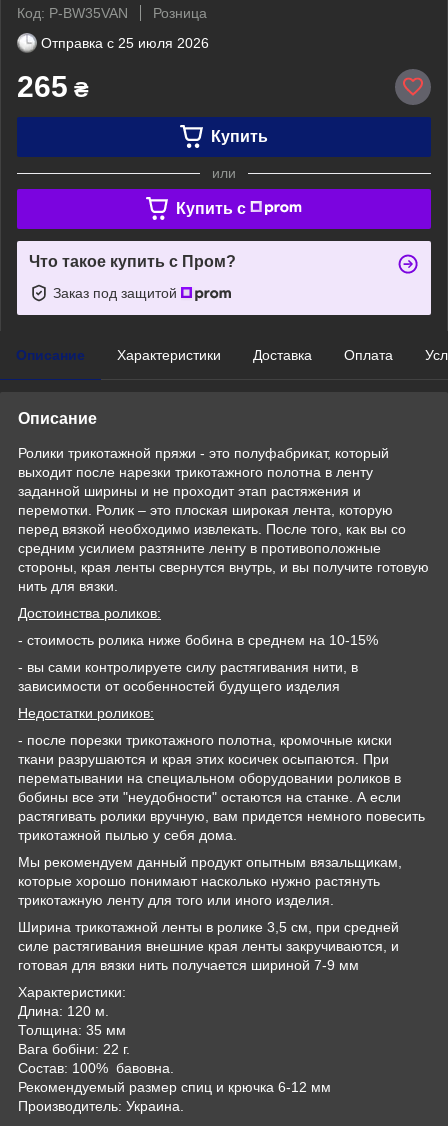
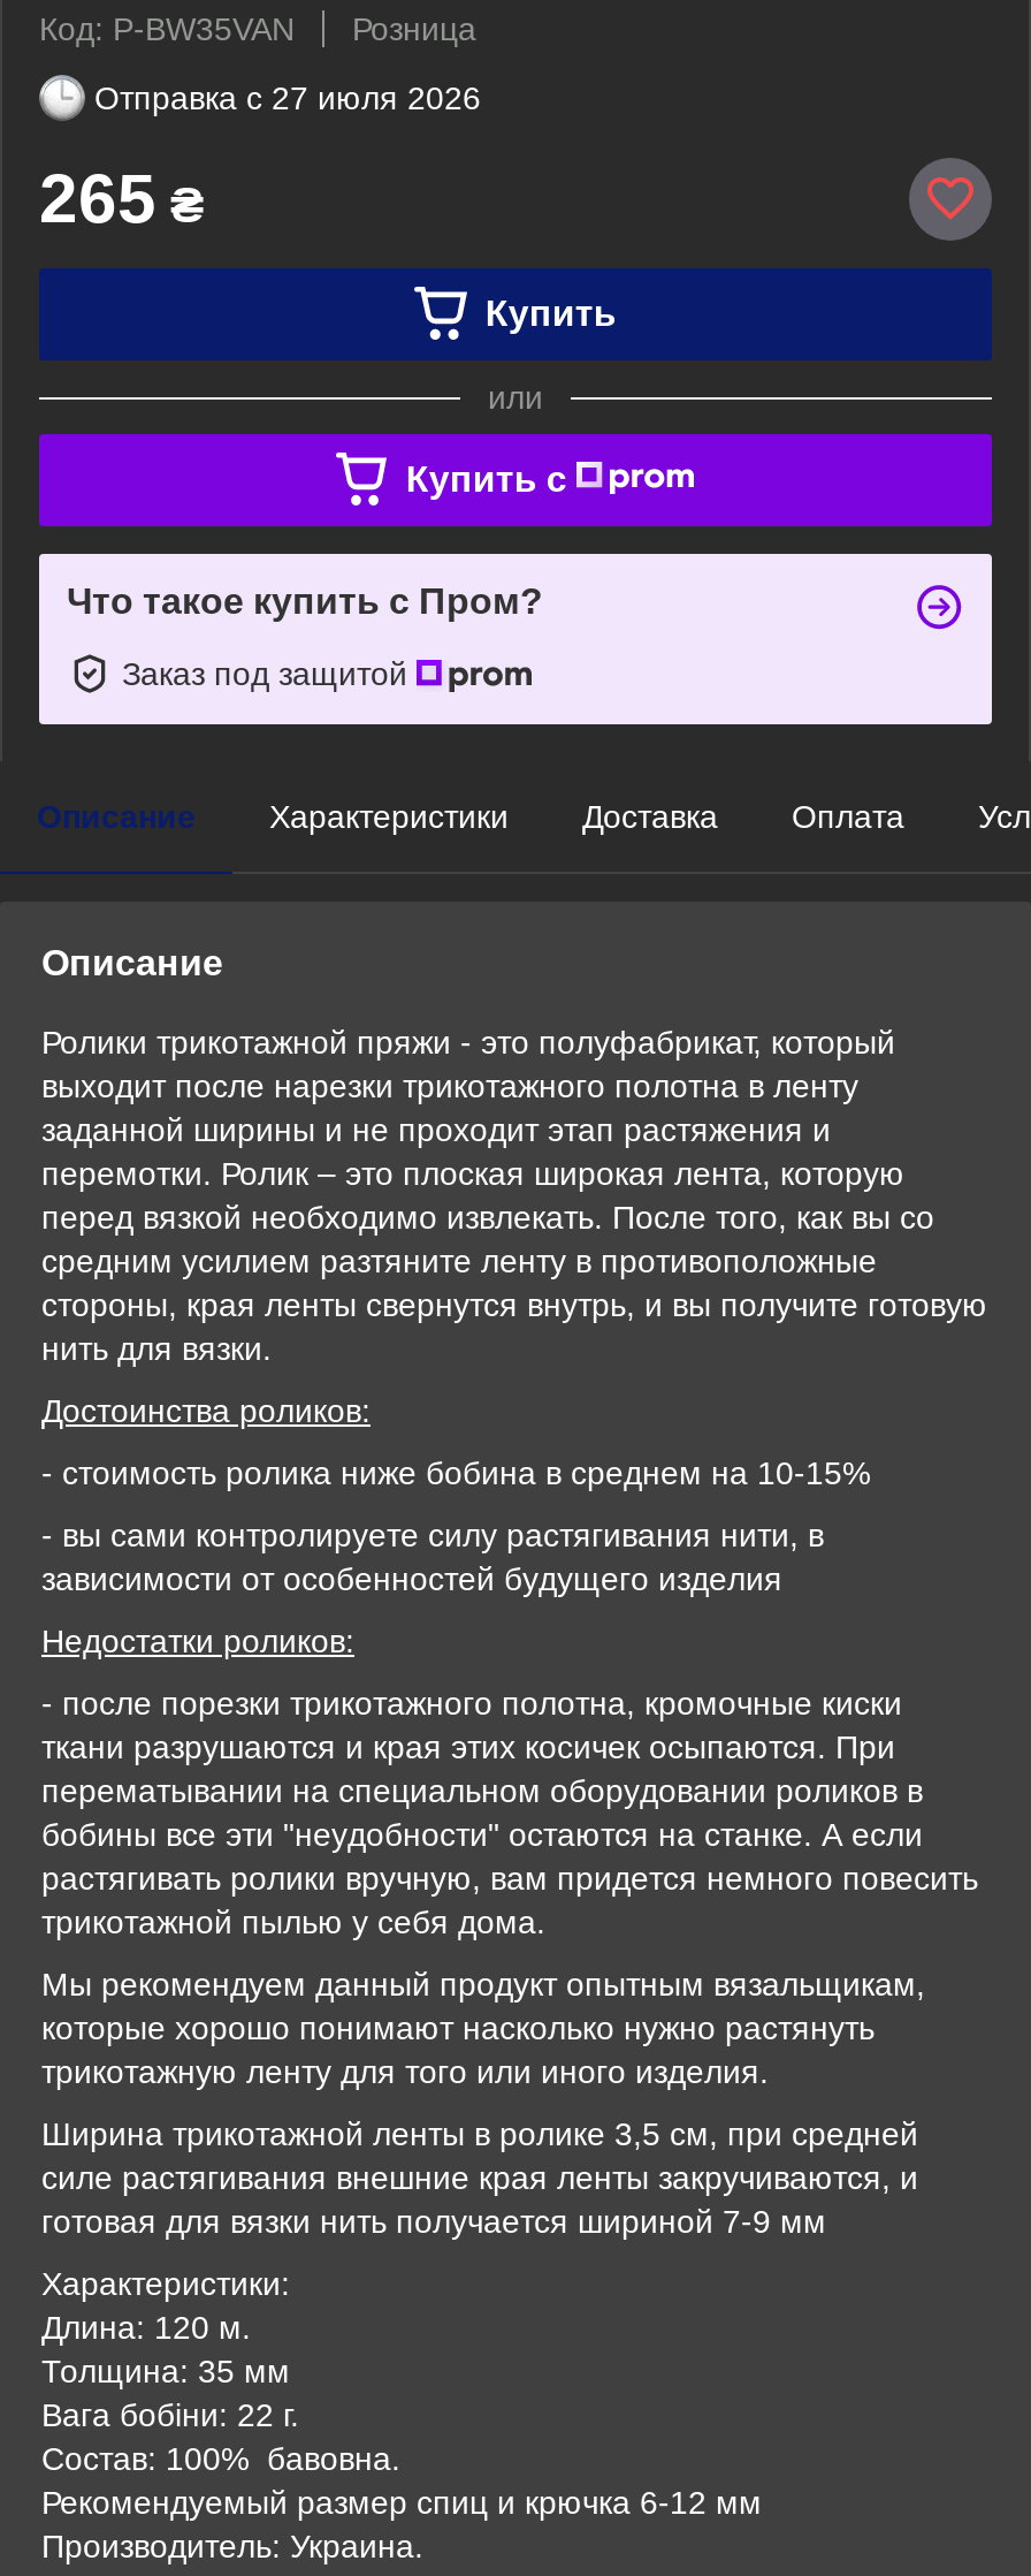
- Отправка с 25 июля 2026
+ Отправка с 27 июля 2026
